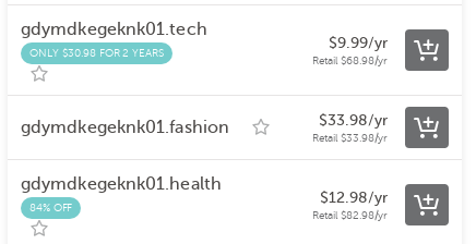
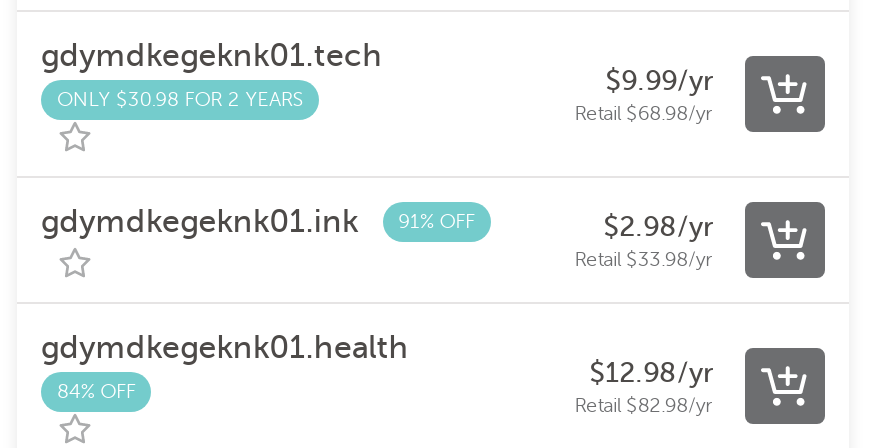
- gdymdkegeknk01.fashion
- $33.98/yr
+ gdymdkegeknk01.ink
+ 91% OFF
+ $2.98/yr
